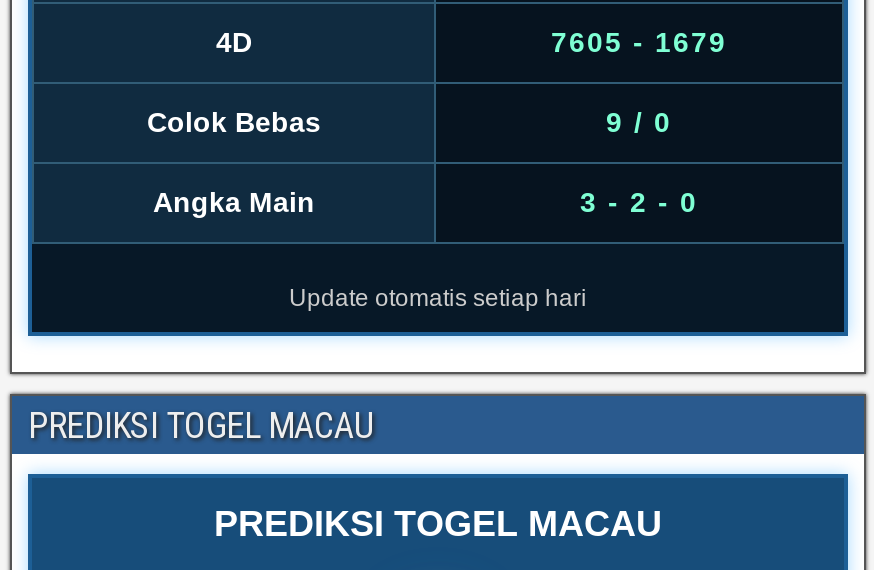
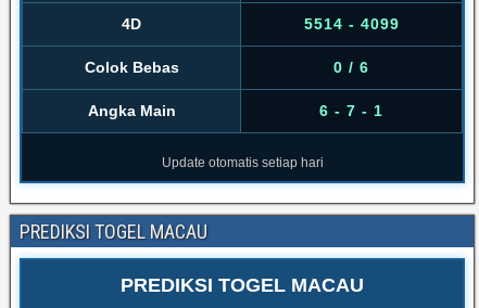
- 7605 - 1679
+ 5514 - 4099

- 9 / 0
+ 0 / 6

- 3 - 2 - 0
+ 6 - 7 - 1
